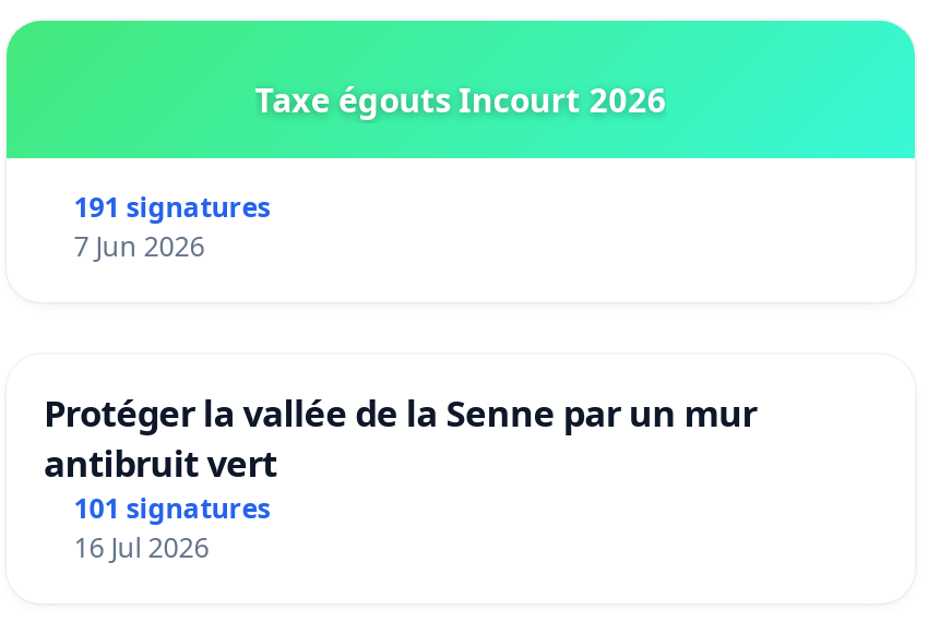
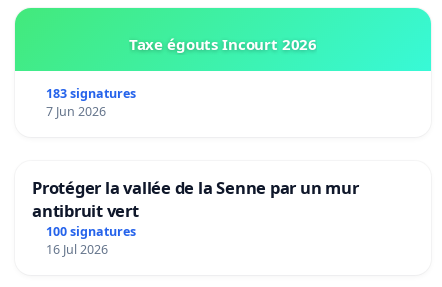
- 191 signatures
+ 183 signatures

- 101 signatures
+ 100 signatures
